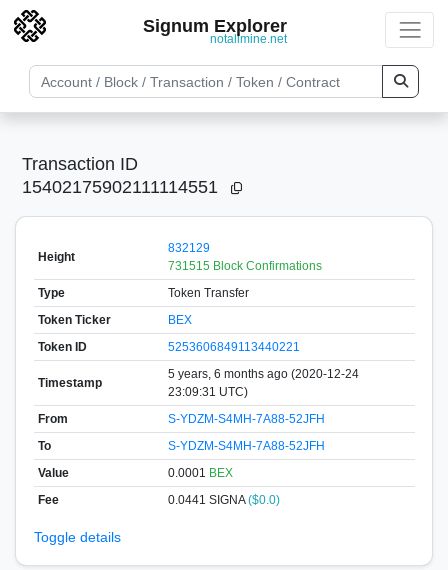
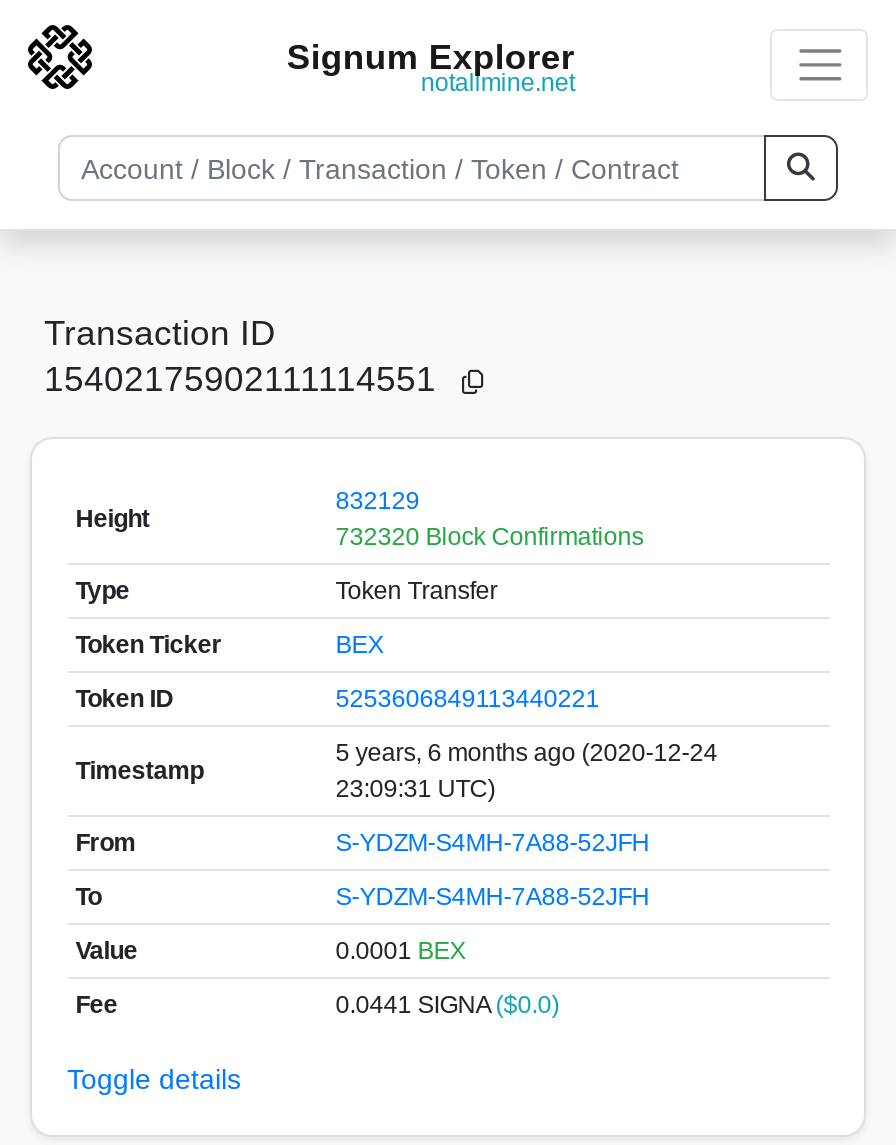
- 731515 Block Confirmations
+ 732320 Block Confirmations
